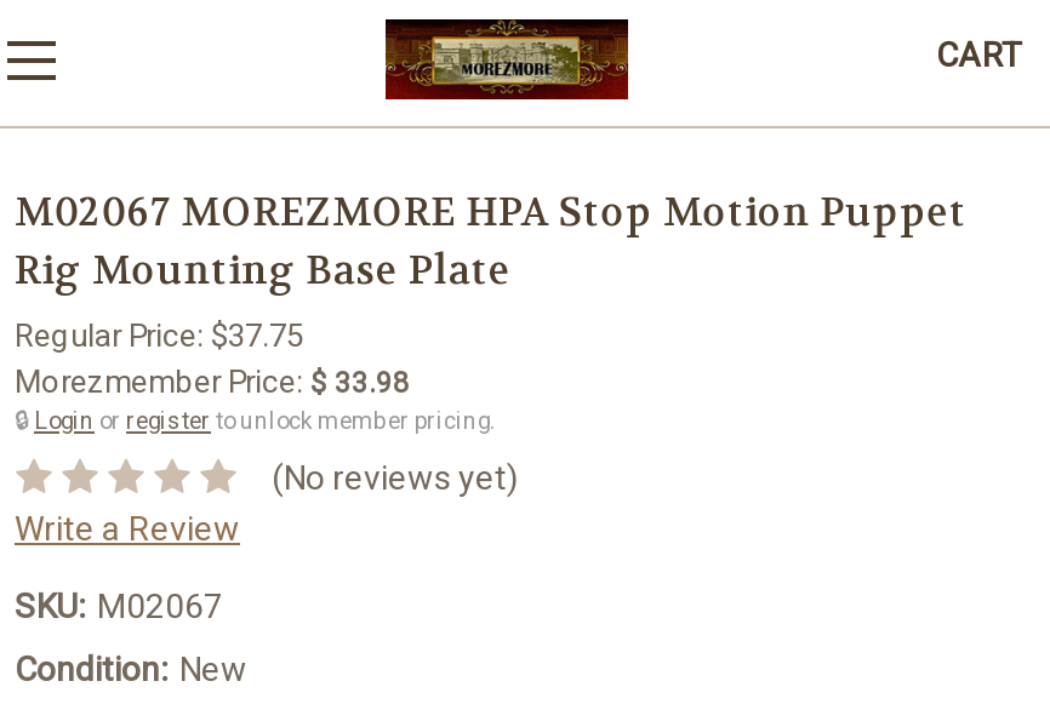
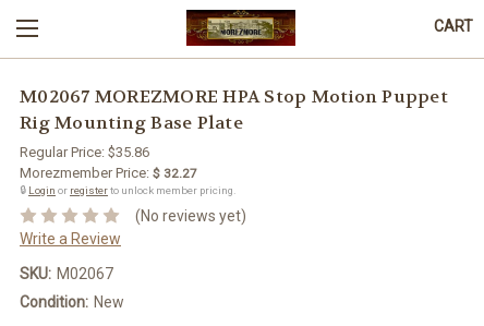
- Regular Price: $37.75
+ Regular Price: $35.86

- Morezmember Price: $ 33.98
+ Morezmember Price: $ 32.27
